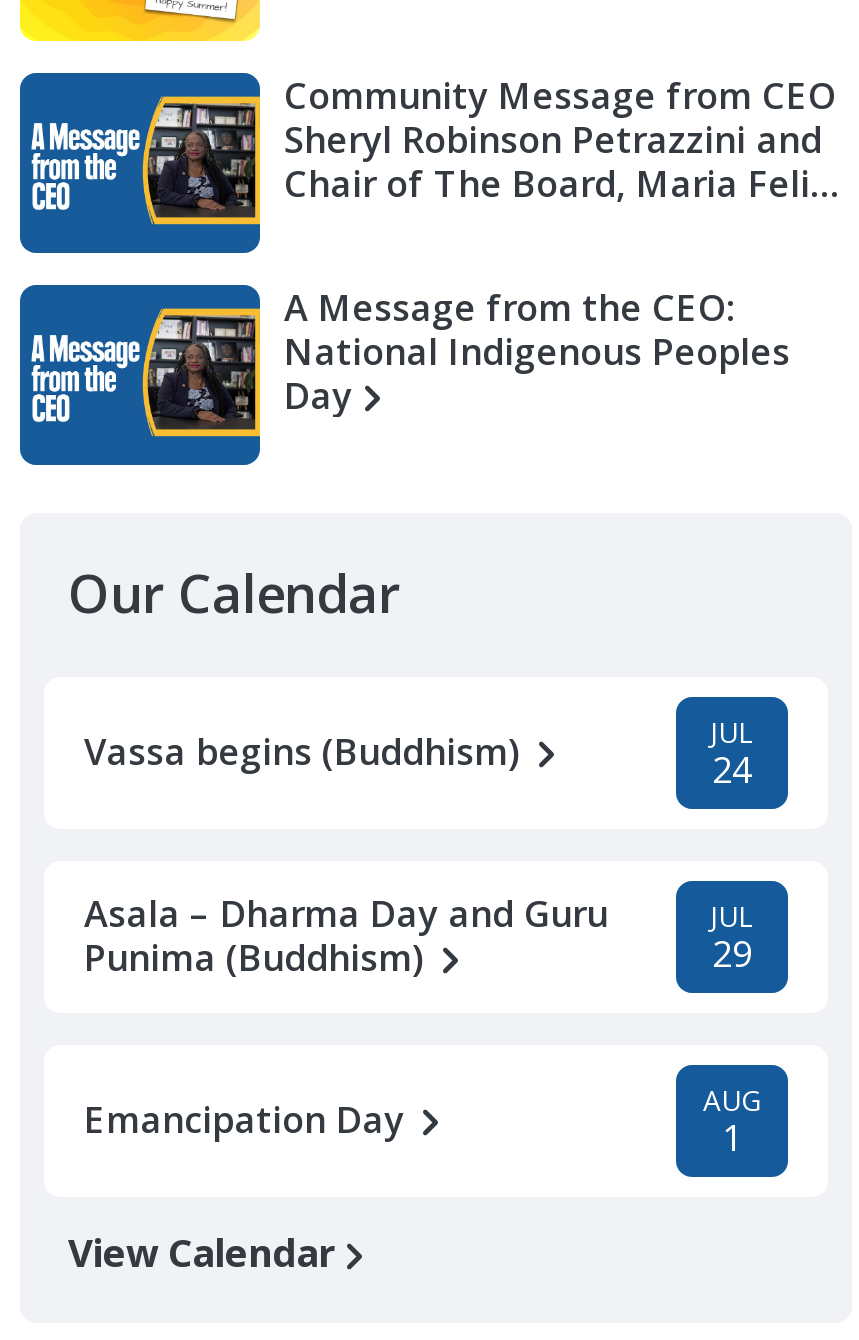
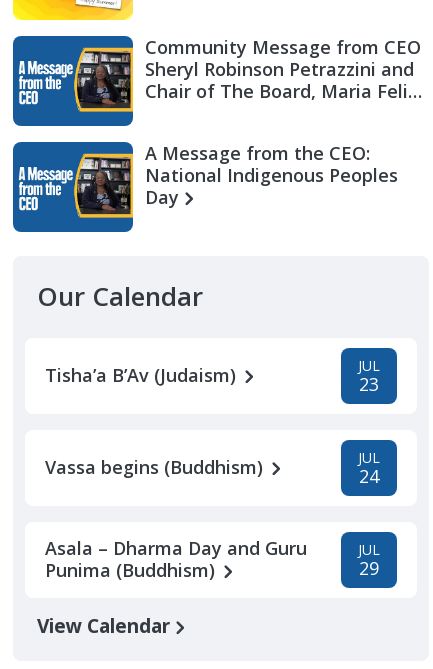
+ Tisha’a B’Av (Judaism)
+ JUL
+ 23

moved down: Vassa begins (Buddhism) | JUL | 24 | Asala – Dharma Day and Guru | Punima (Buddhism) | JUL | 29

- Emancipation Day
- AUG
- 1
